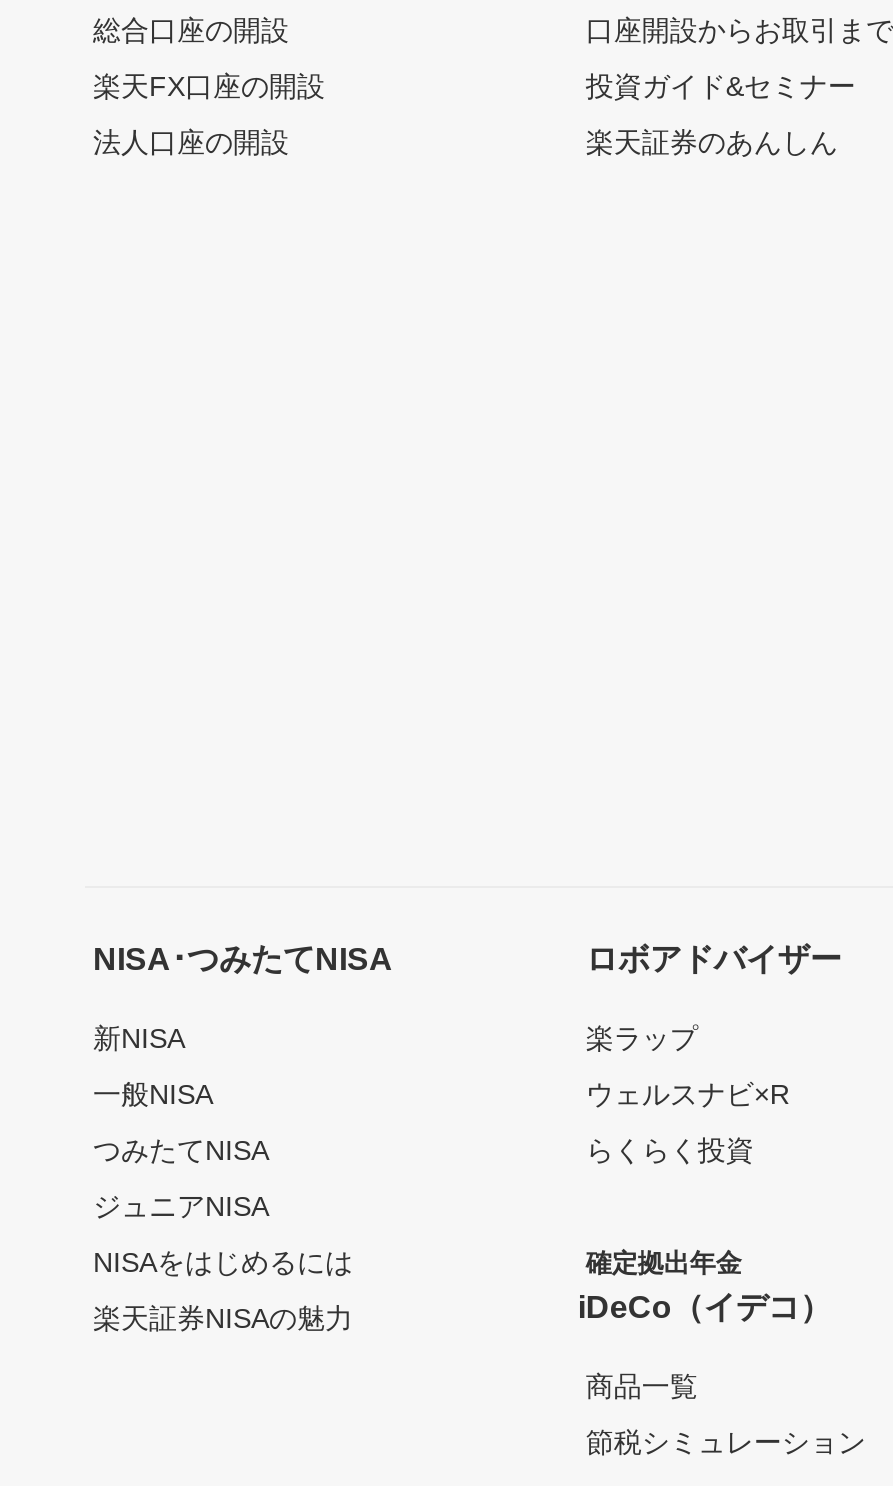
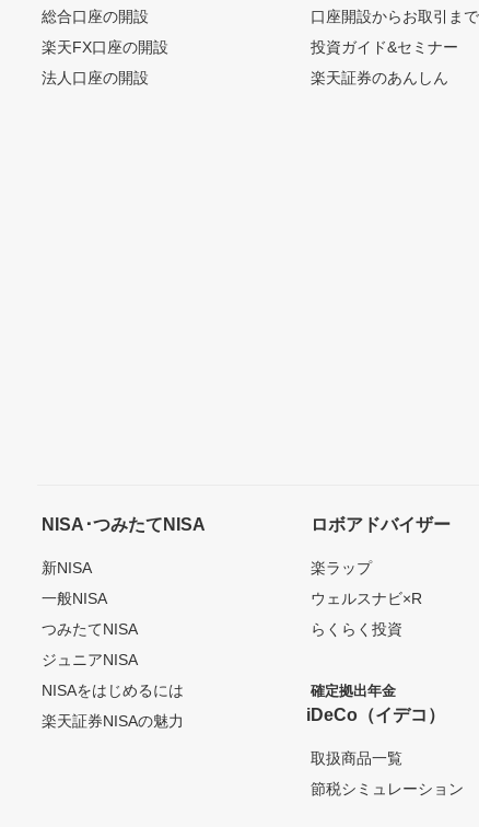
- 商品一覧
+ 取扱商品一覧
